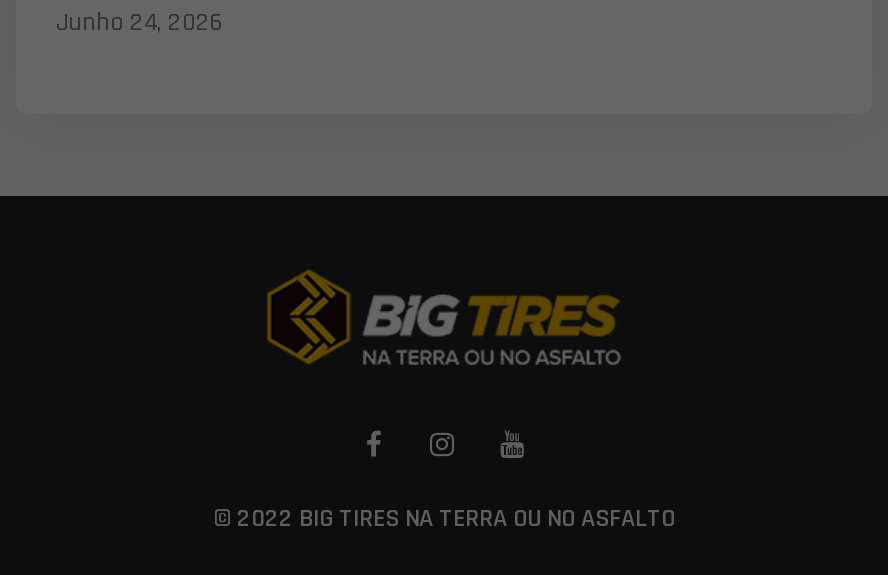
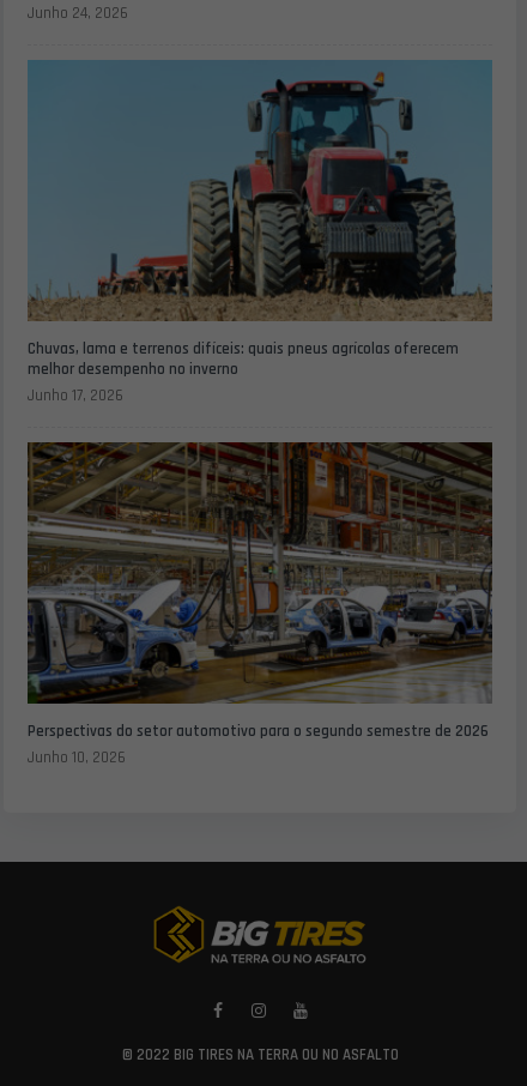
+ [image]
+ Chuvas, lama e terrenos difíceis: quais pneus agrícolas oferecem
+ melhor desempenho no inverno
+ Junho 17, 2026

+ [image]
+ Perspectivas do setor automotivo para o segundo semestre de 2026
+ Junho 10, 2026
